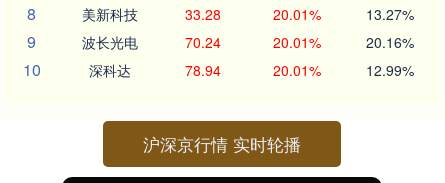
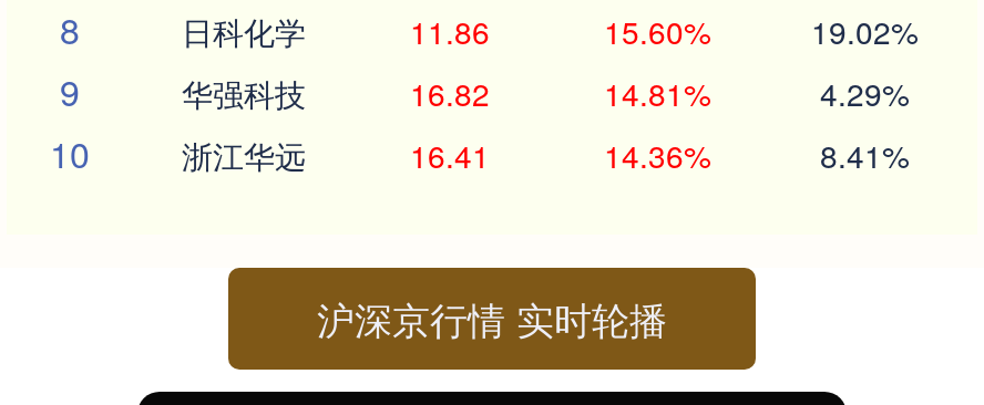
- 美新科技
- 33.28
- 20.01%
- 13.27%
+ 日科化学
+ 11.86
+ 15.60%
+ 19.02%

- 波长光电
- 70.24
- 20.01%
- 20.16%
+ 华强科技
+ 16.82
+ 14.81%
+ 4.29%

- 深科达
- 78.94
- 20.01%
- 12.99%
+ 浙江华远
+ 16.41
+ 14.36%
+ 8.41%
